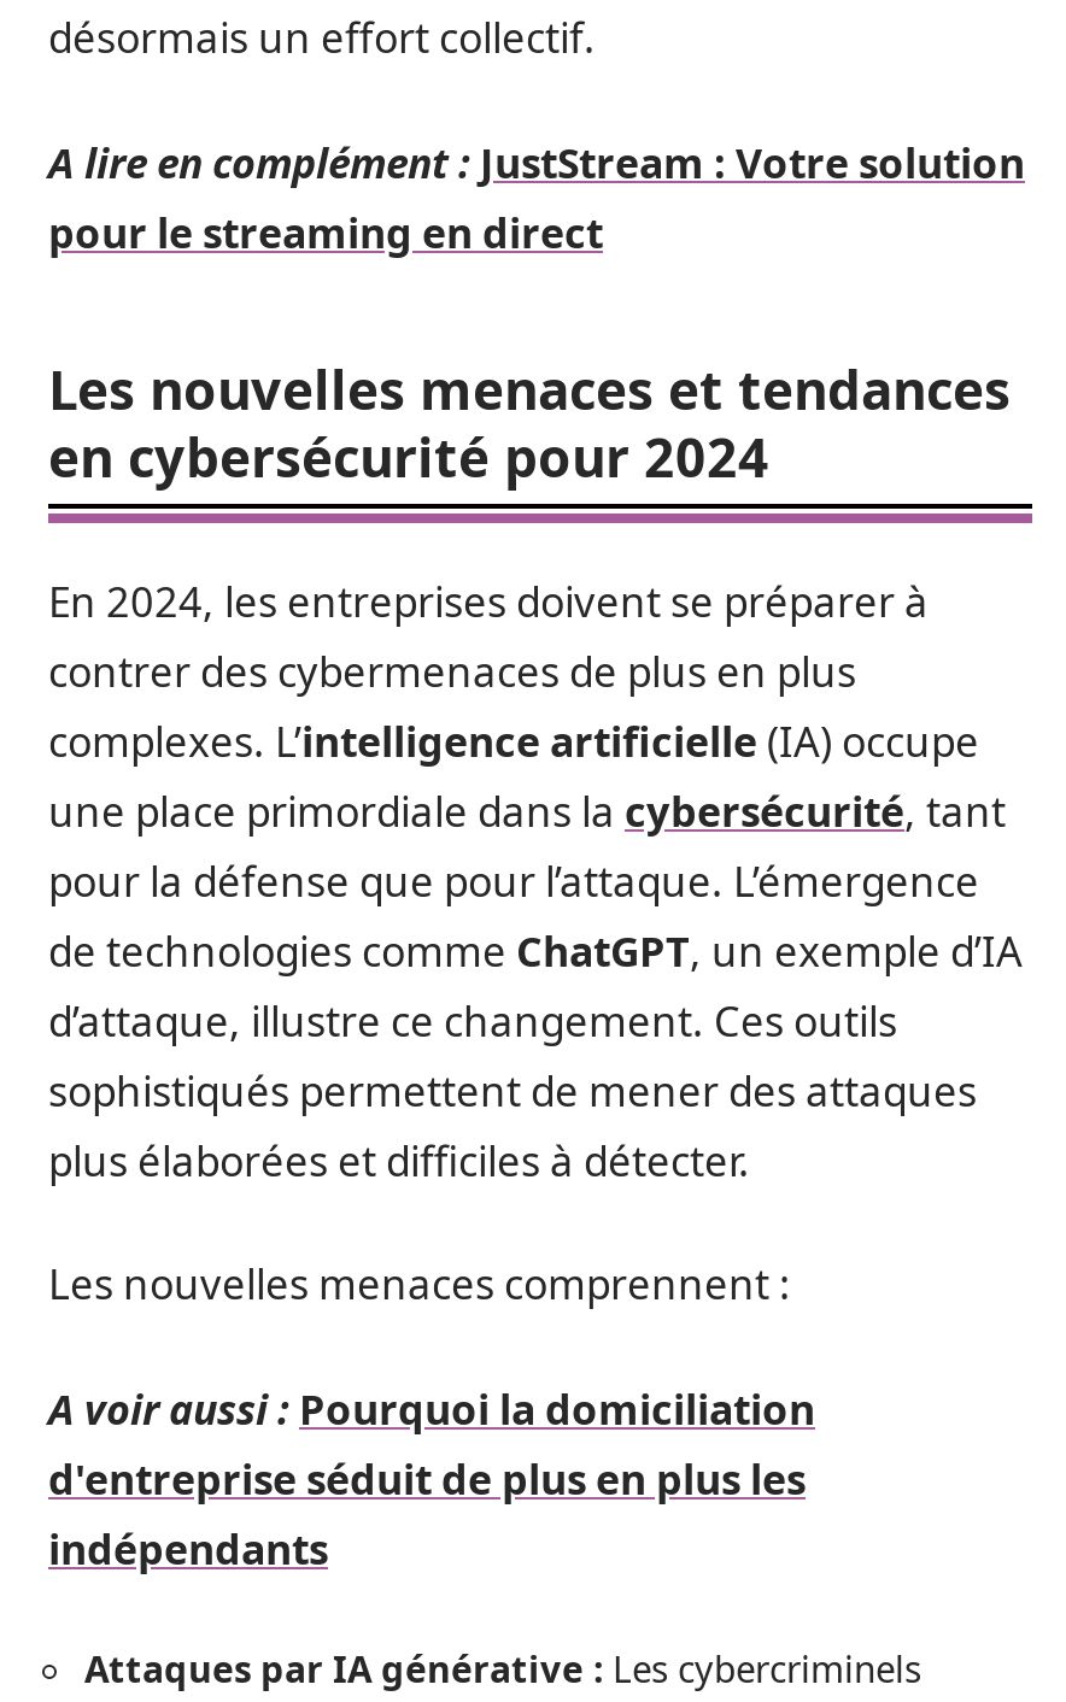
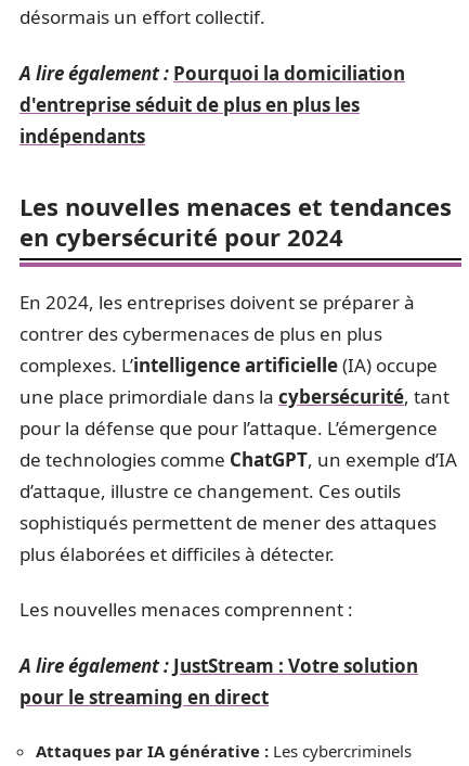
- A lire en complément : JustStream : Votre solution
+ A lire également : Pourquoi la domiciliation

moved down: pour le streaming en direct

moved down: Les nouvelles menaces et tendances | en cybersécurité pour 2024 | En 2024, les entreprises doivent se préparer à | ... | plus élaborées et difficiles à détecter. | Les nouvelles menaces comprennent :

- A voir aussi : Pourquoi la domiciliation
+ A lire également : JustStream : Votre solution

moved up: d'entreprise séduit de plus en plus les | indépendants
